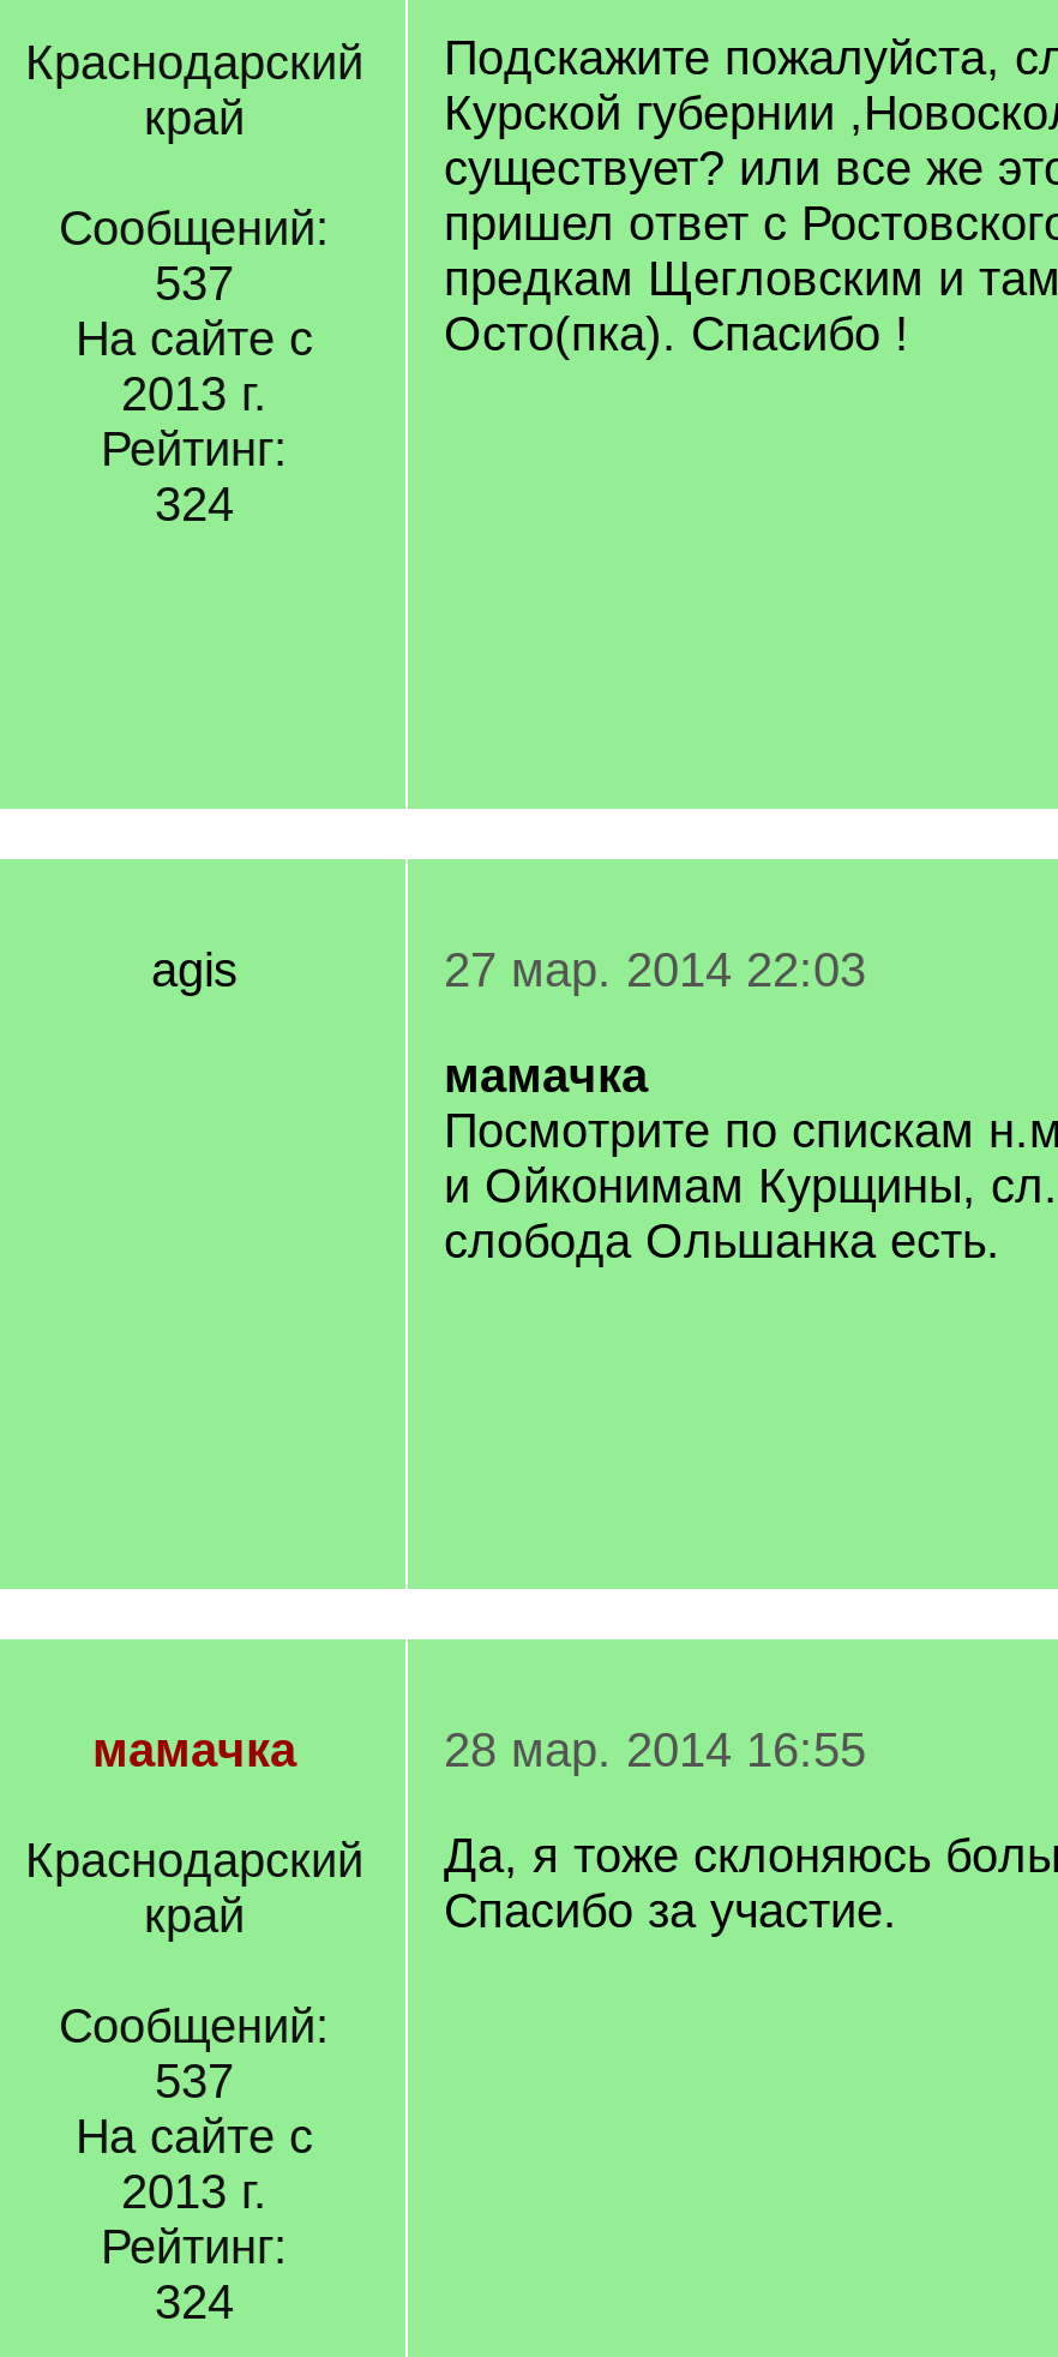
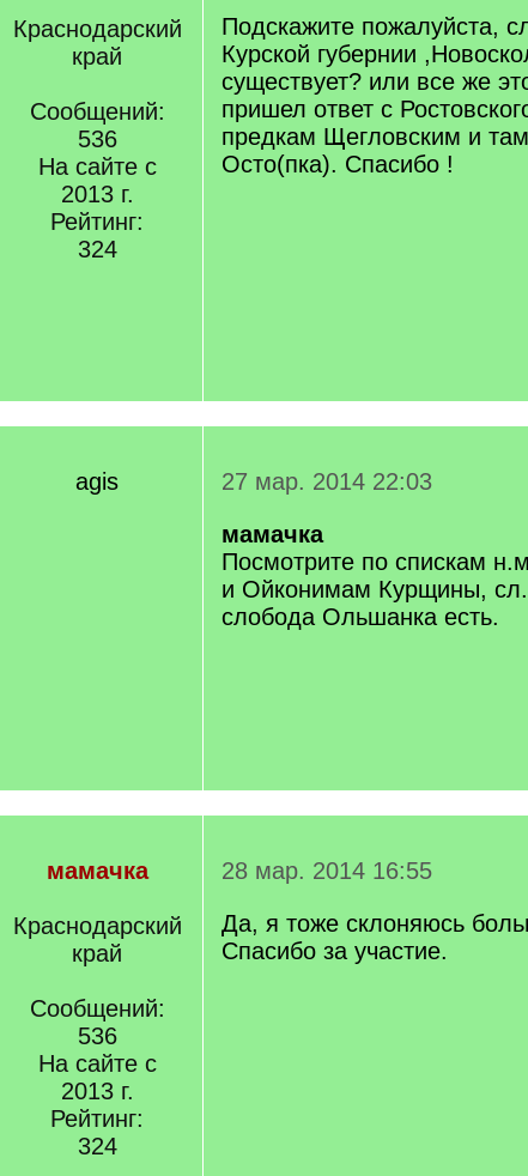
- 537
+ 536

- 537
+ 536
